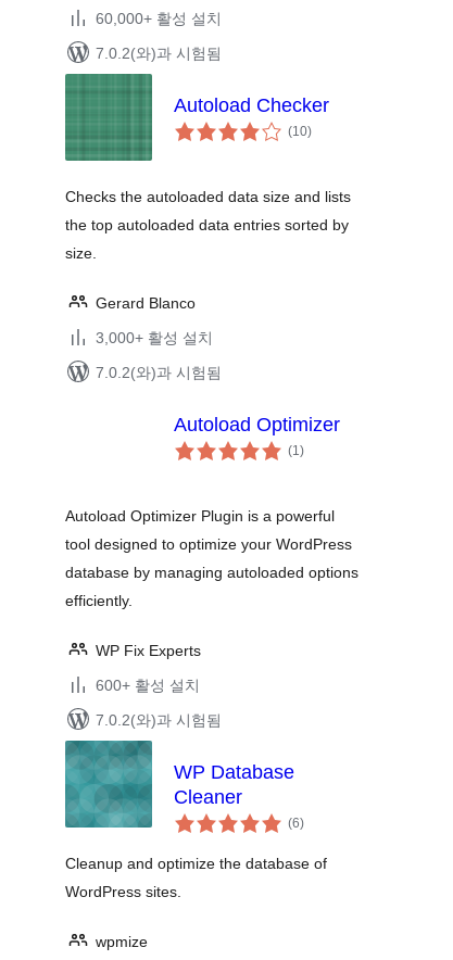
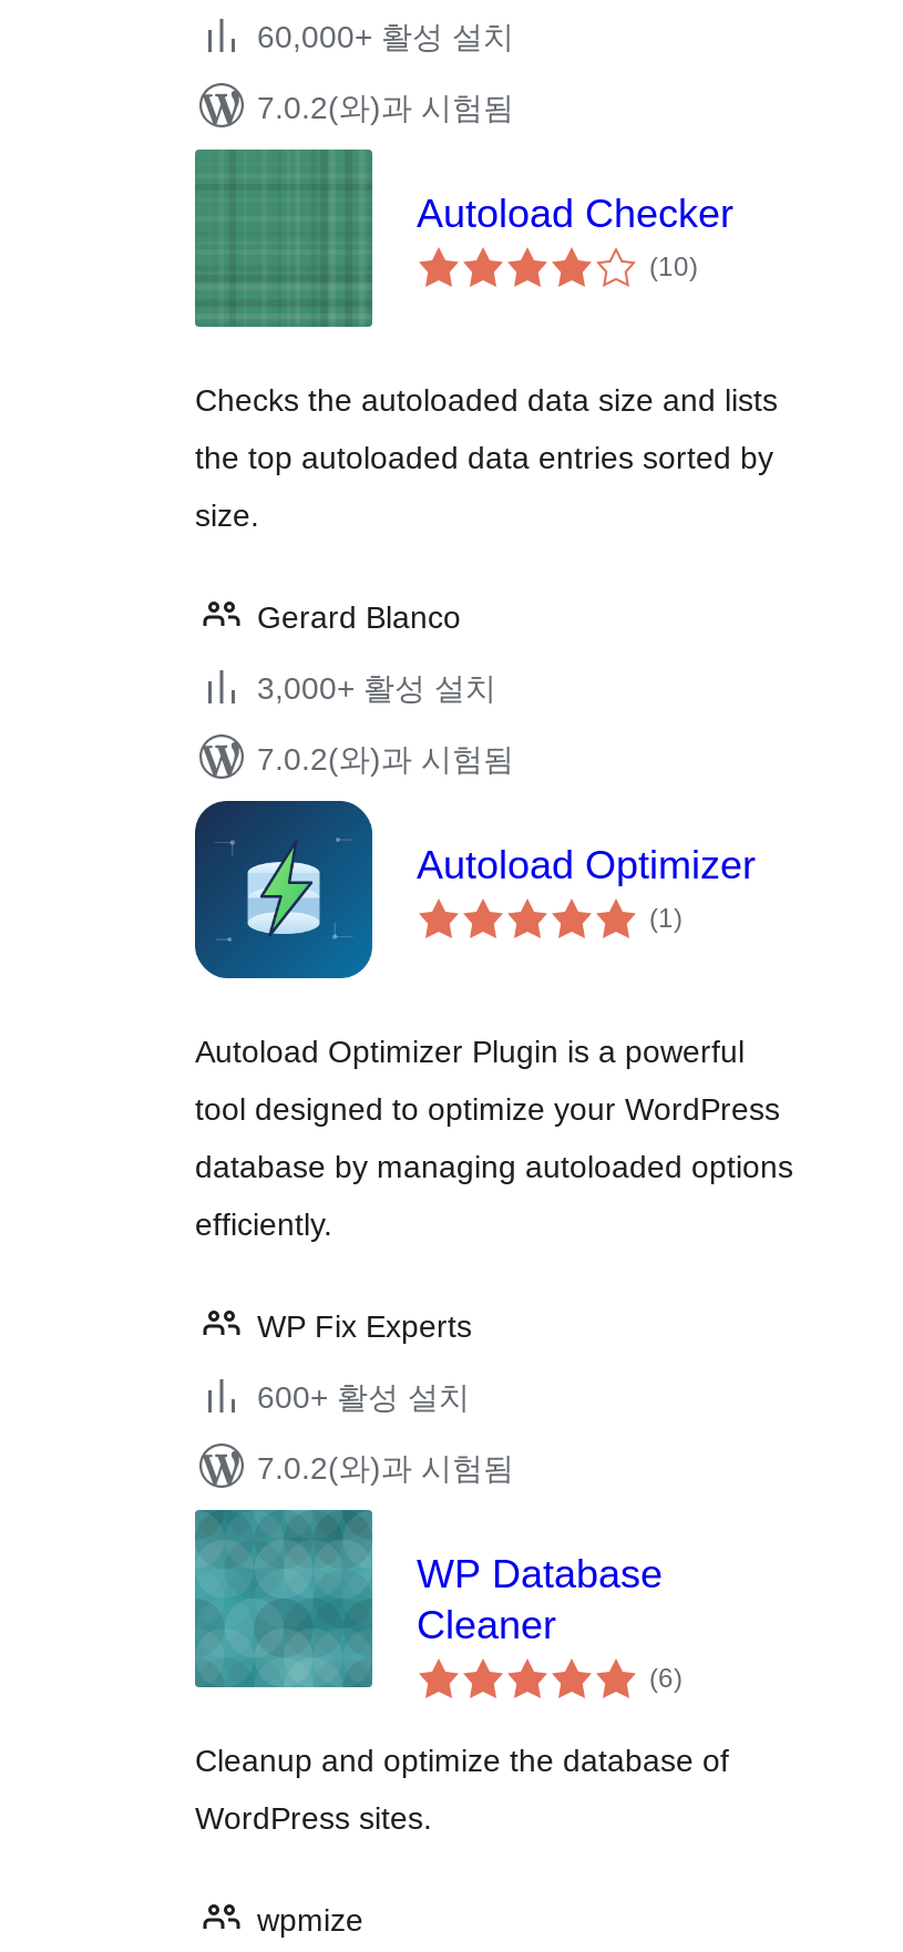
+ [image]
